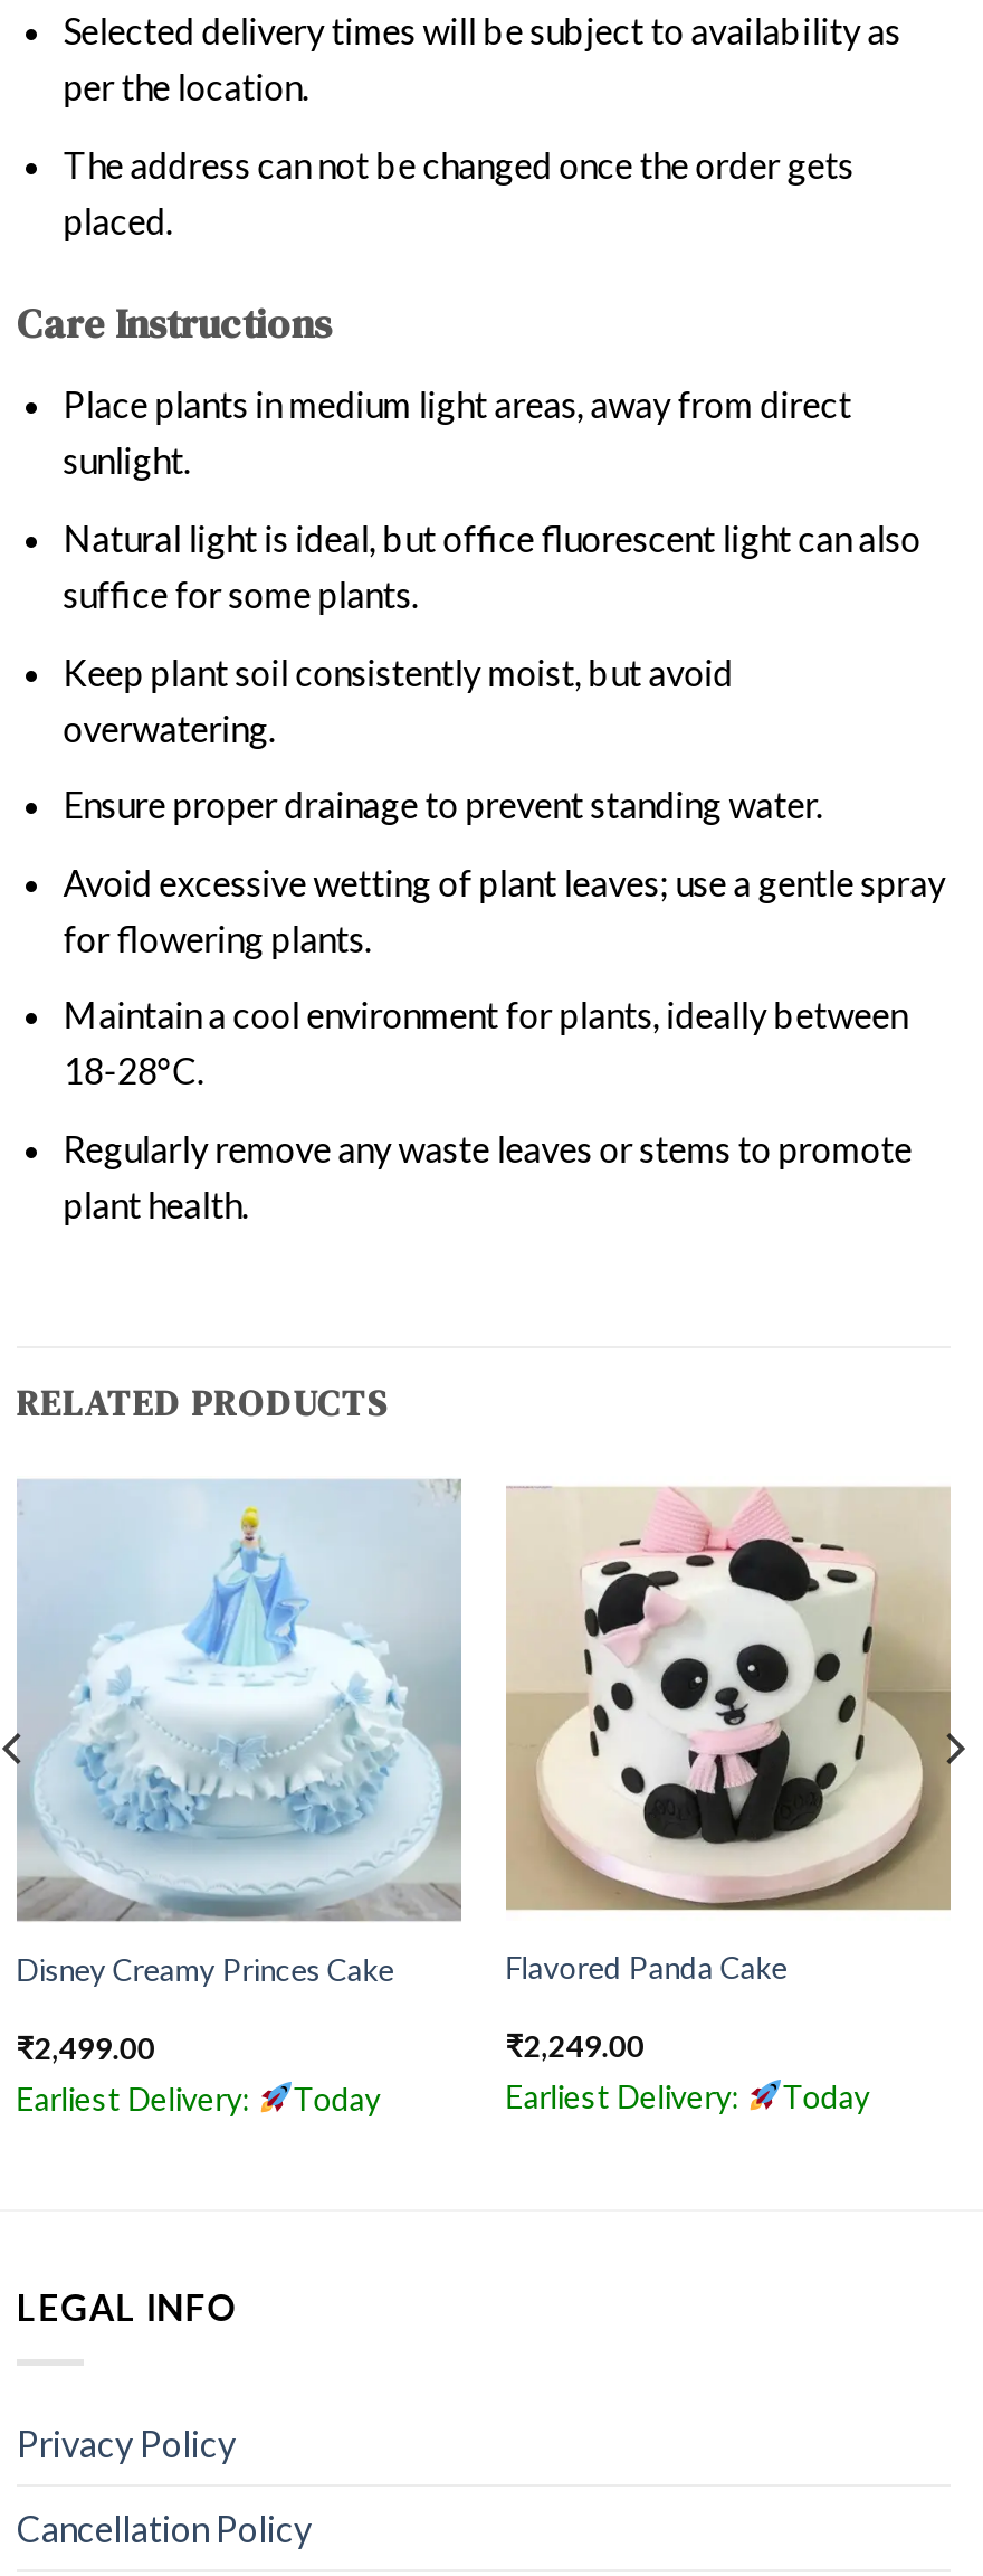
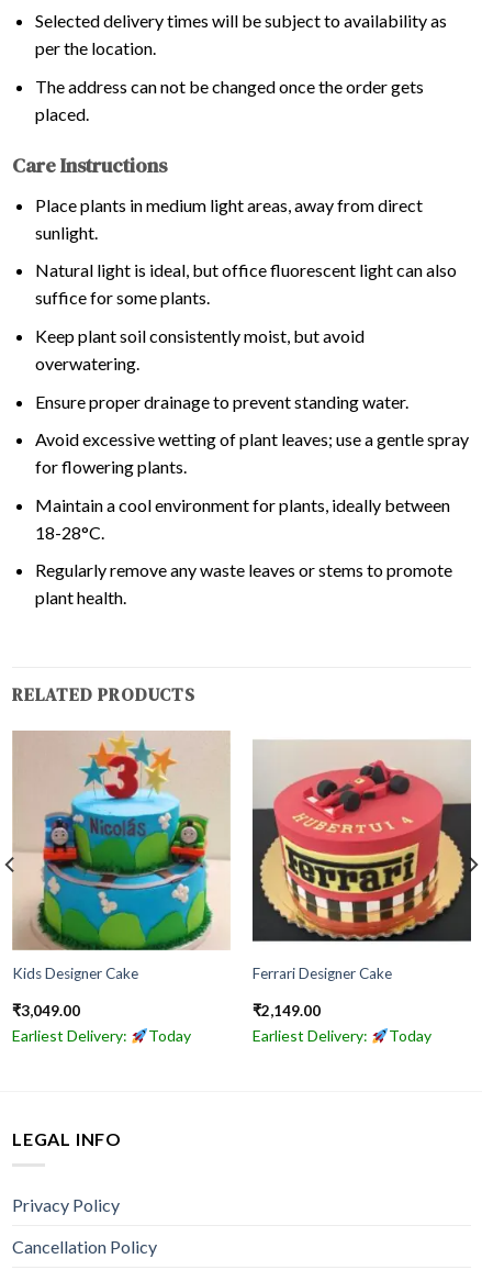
- [image]
- Disney Creamy Princes Cake
+ [image]
+ Kids Designer Cake

- [image]
- Flavored Panda Cake
+ [image]
+ Ferrari Designer Cake

- ₹2,499.00
+ ₹3,049.00

- ₹2,249.00
+ ₹2,149.00
